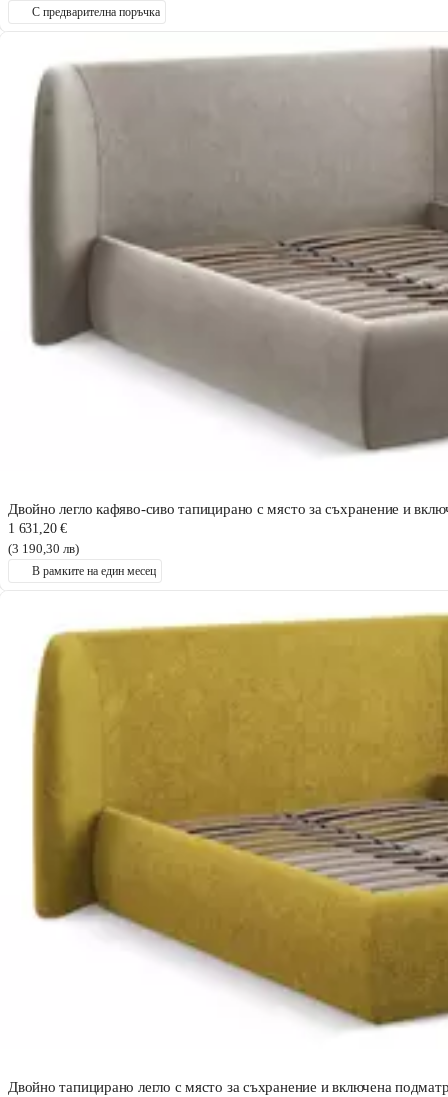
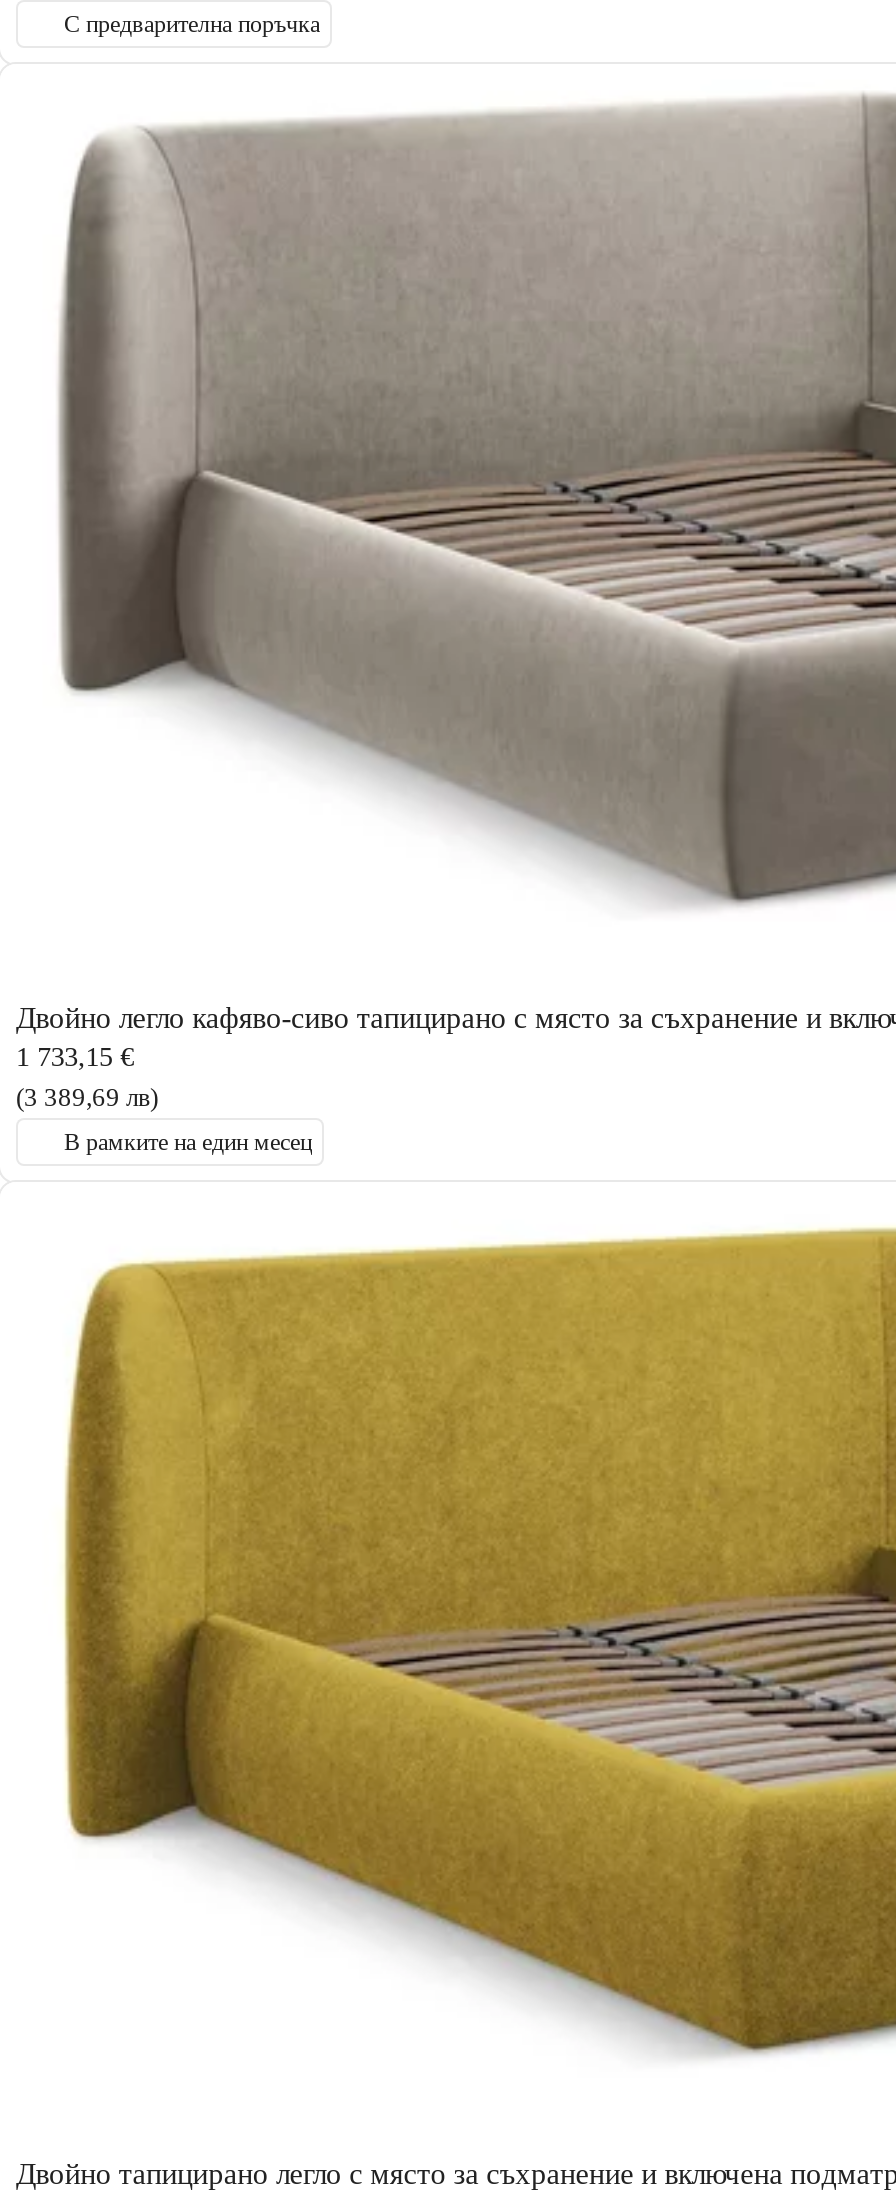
- 1 631,20 €
+ 1 733,15 €

- (3 190,30 лв)
+ (3 389,69 лв)
